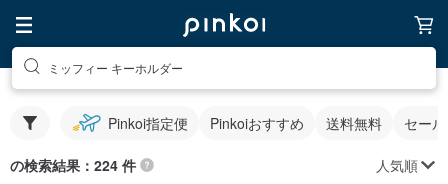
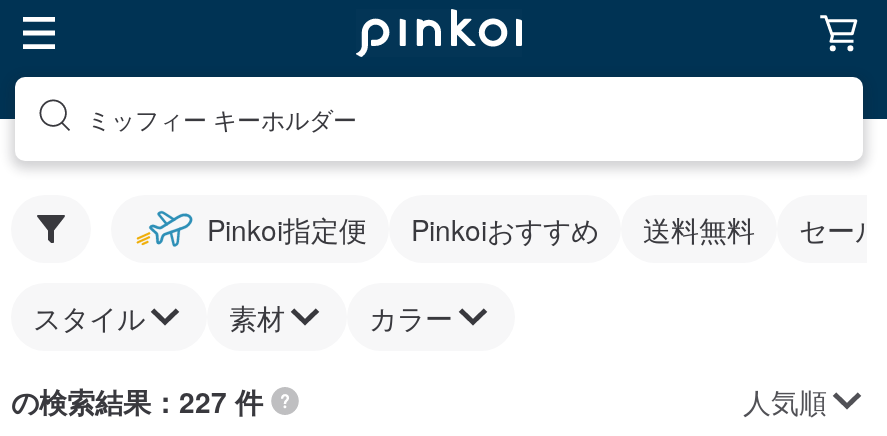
- の検索結果：224 件
+ スタイル
+ 素材
+ カラー
+ の検索結果：227 件
